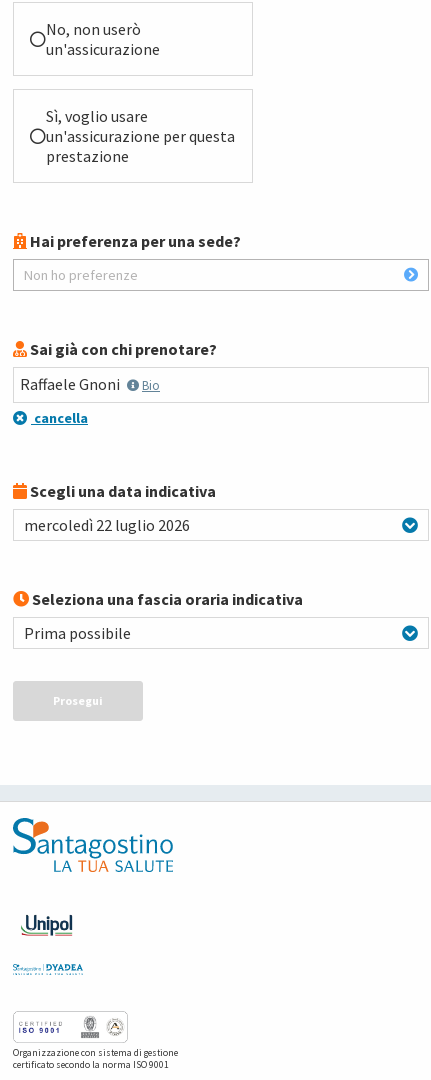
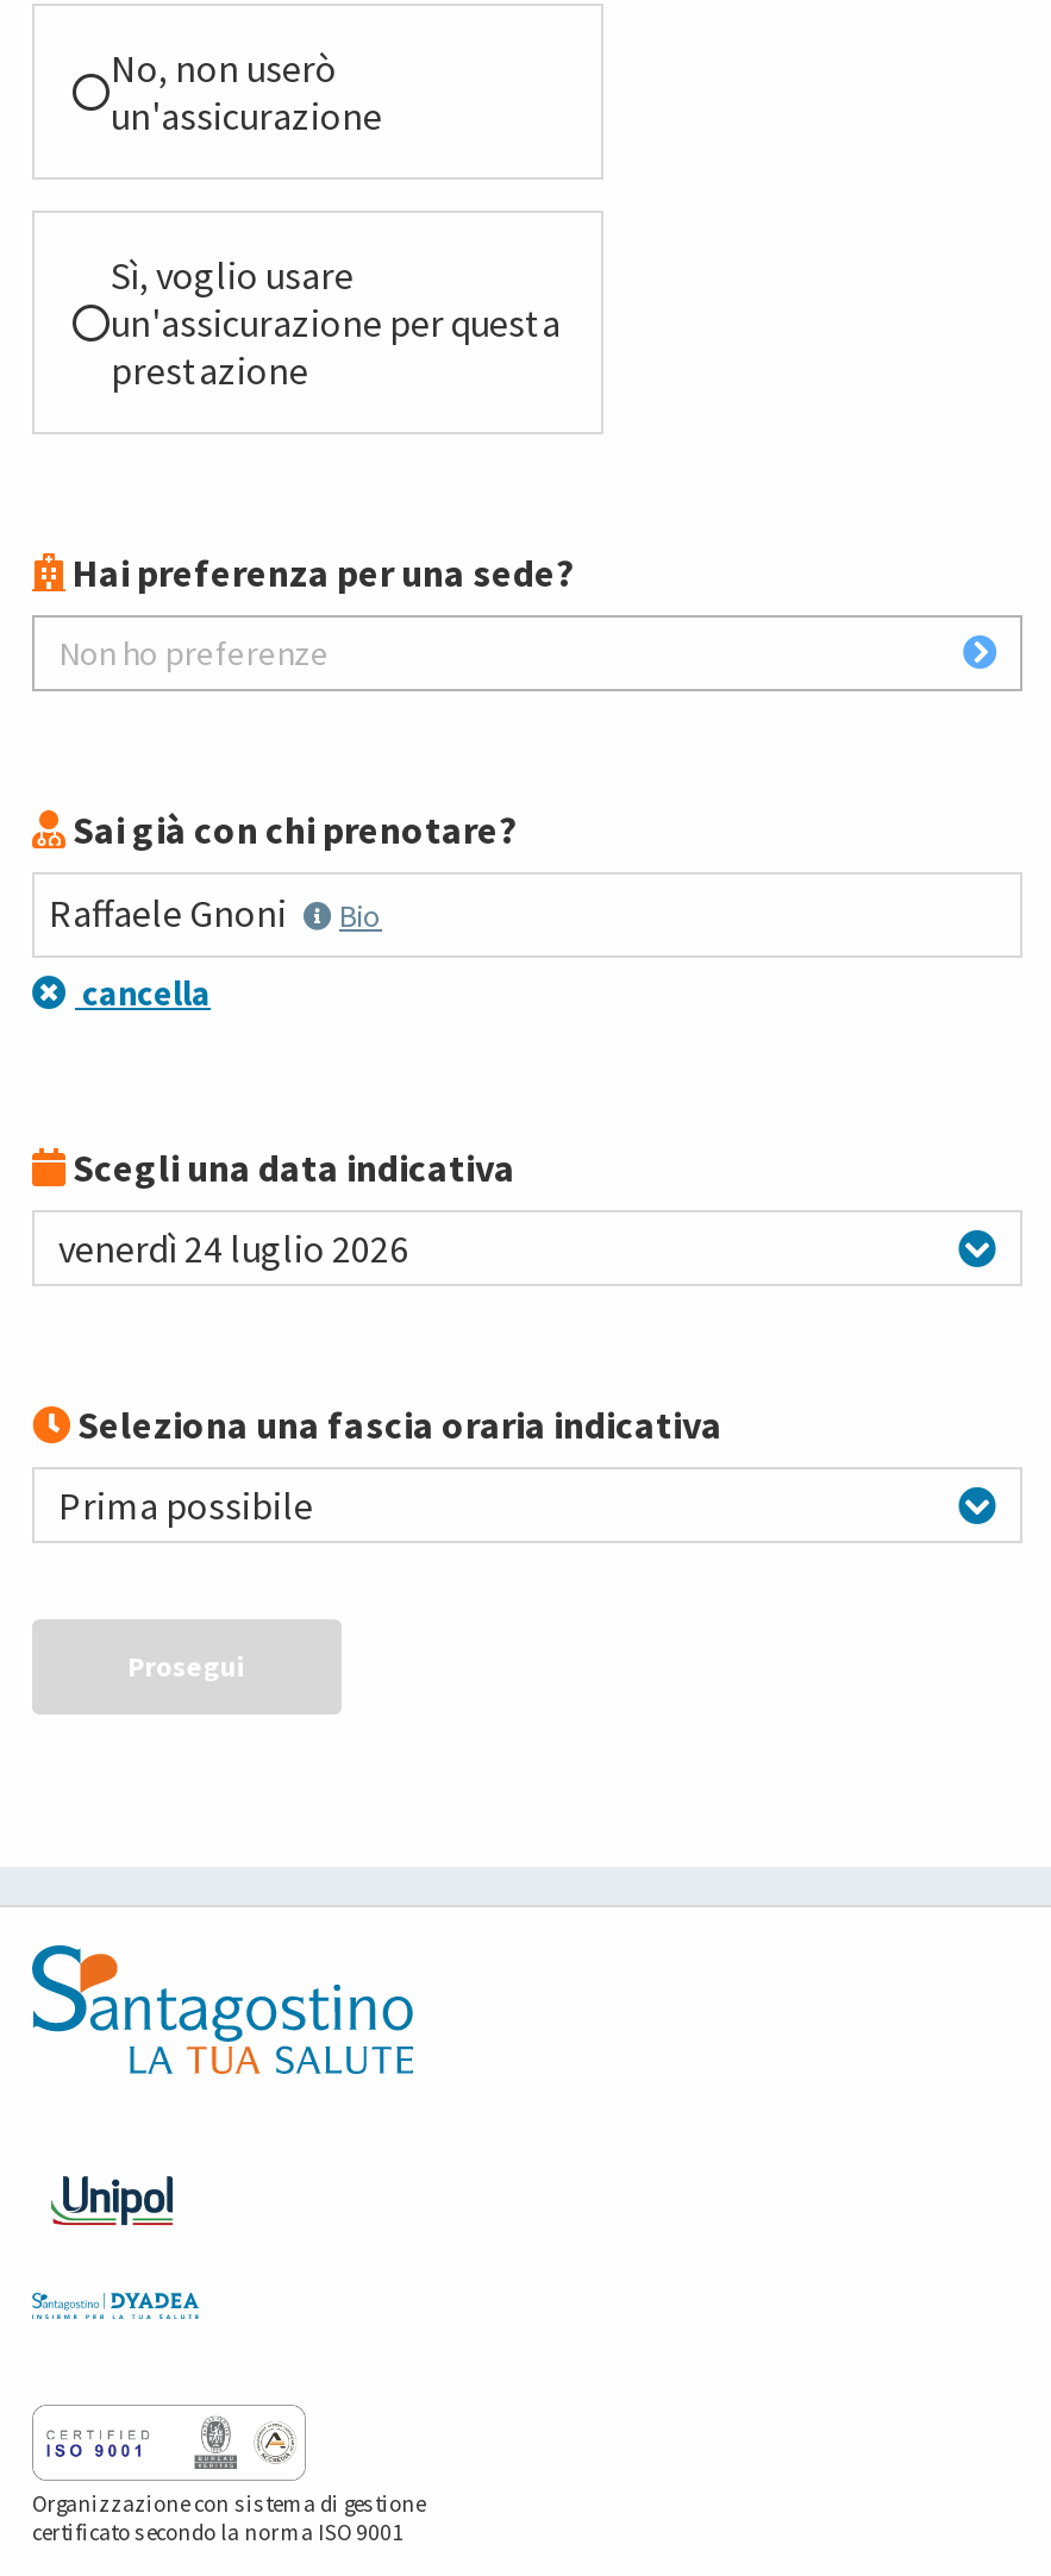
- mercoledì 22 luglio 2026
+ venerdì 24 luglio 2026
